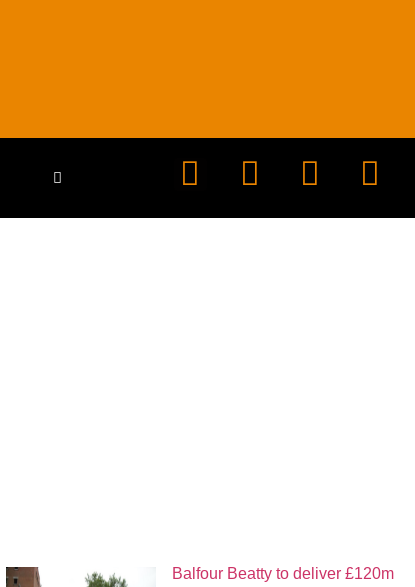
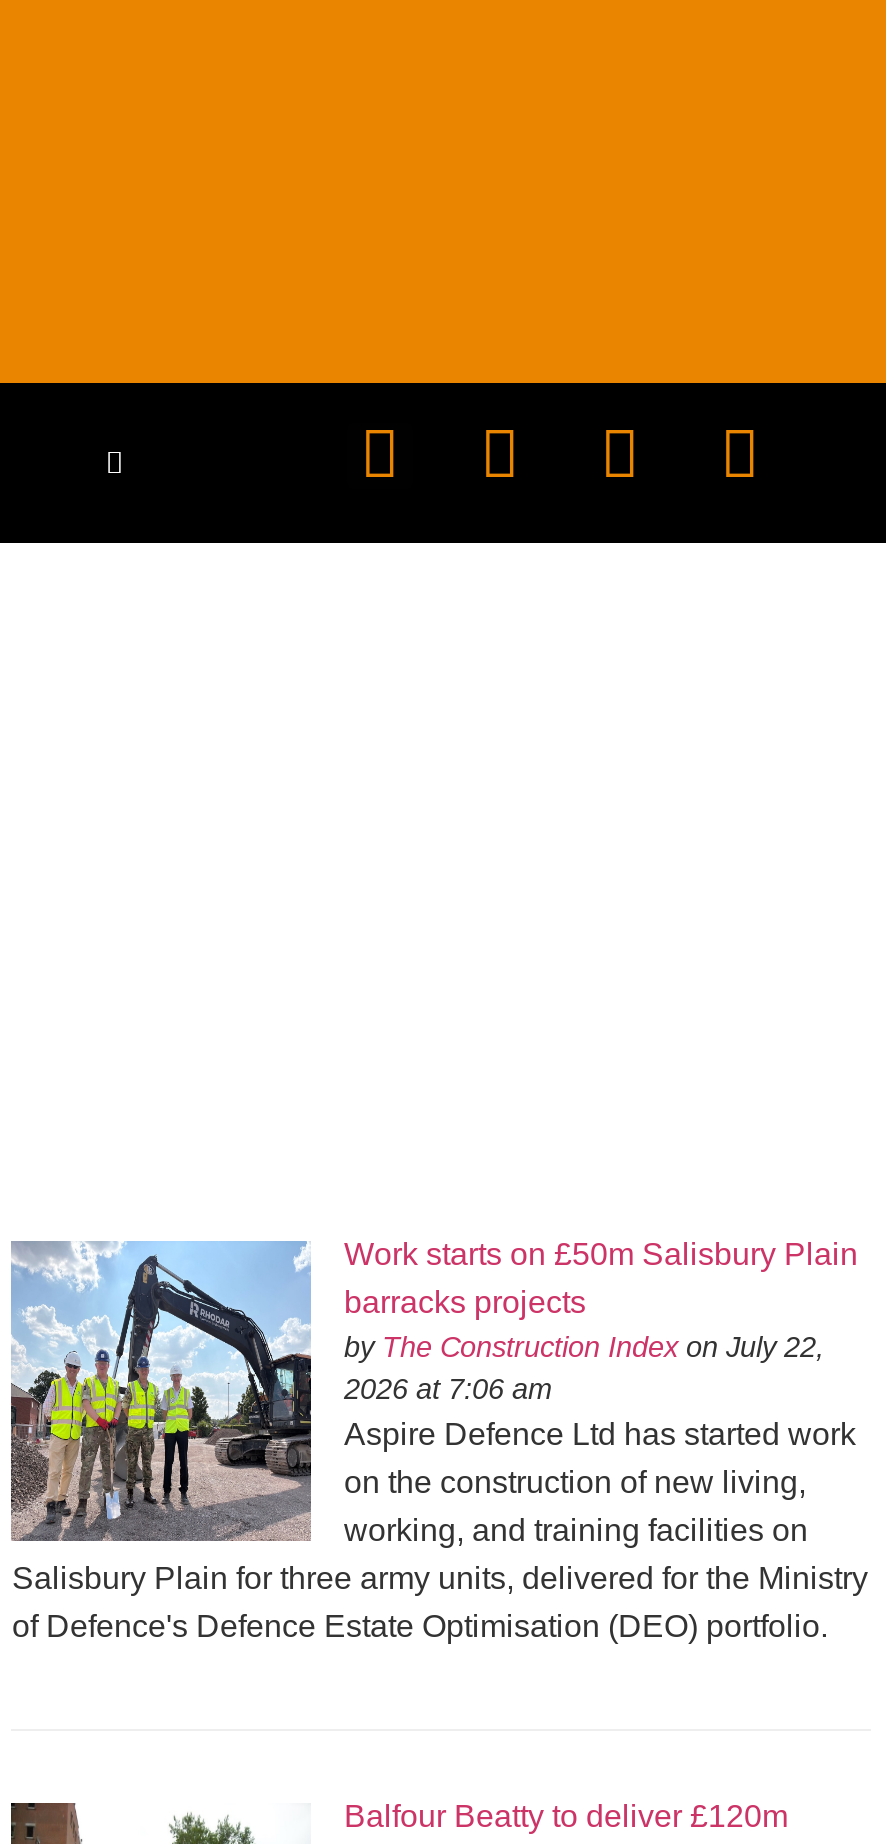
+ [image]
+ Work starts on £50m Salisbury Plain
+ barracks projects
+ by The Construction Index on July 22,
+ 2026 at 7:06 am
+ Aspire Defence Ltd has started work
+ on the construction of new living,
+ working, and training facilities on
+ Salisbury Plain for three army units, delivered for the Ministry
+ of Defence's Defence Estate Optimisation (DEO) portfolio.
